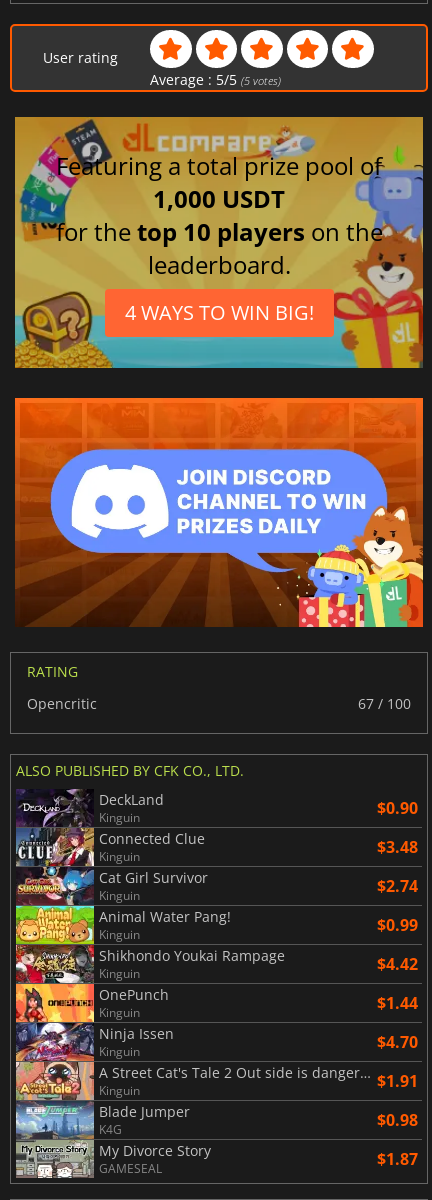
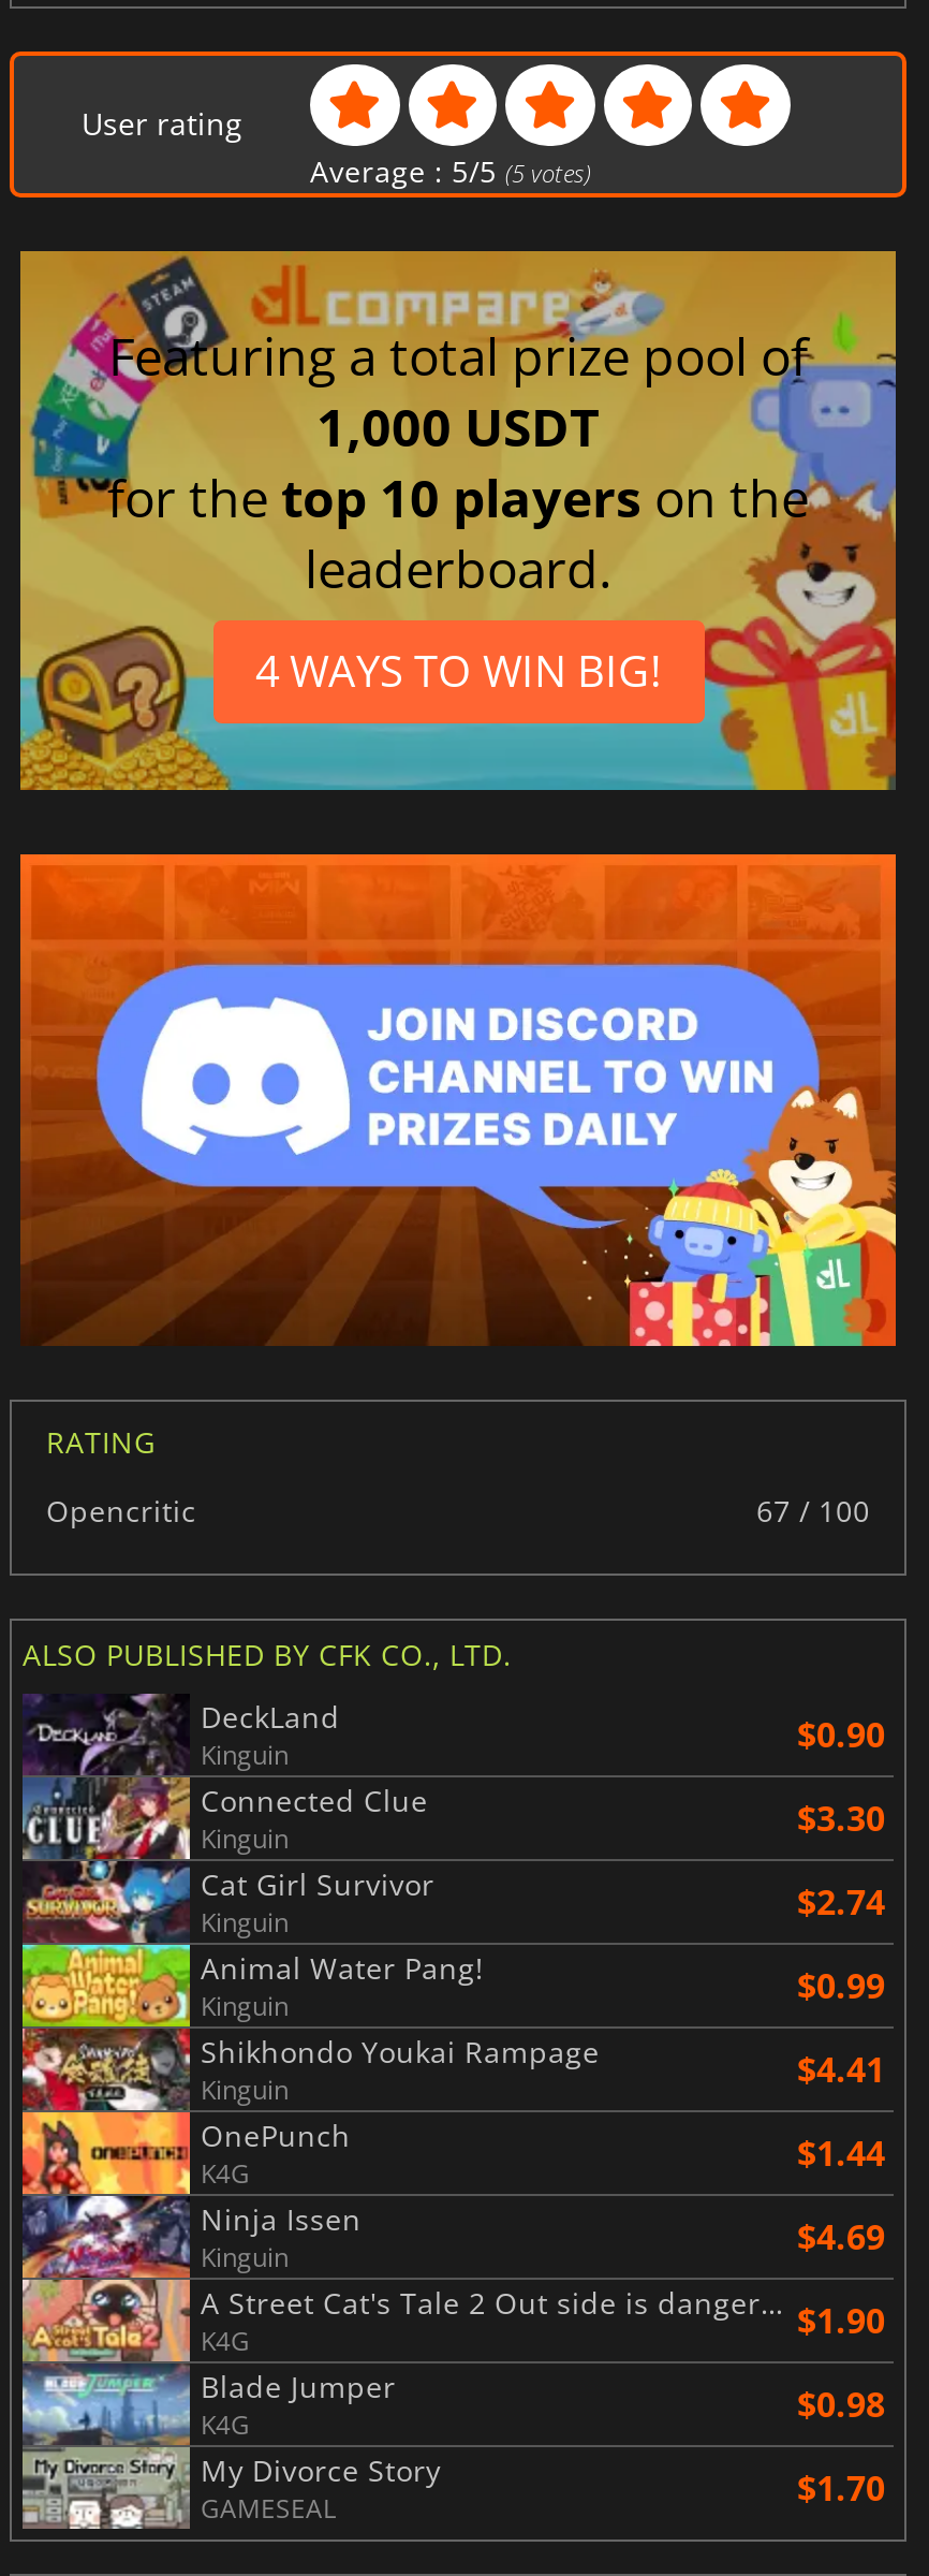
- $3.48
+ $3.30

- $4.42
+ $4.41

- Kinguin
+ K4G

- $4.70
+ $4.69

- Kinguin
- $1.91
+ K4G
+ $1.90

- $1.87
+ $1.70
